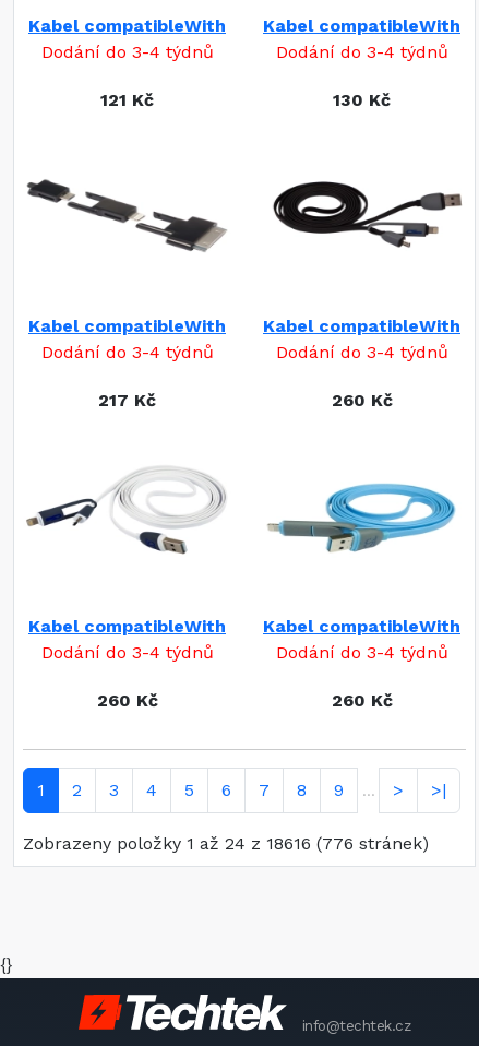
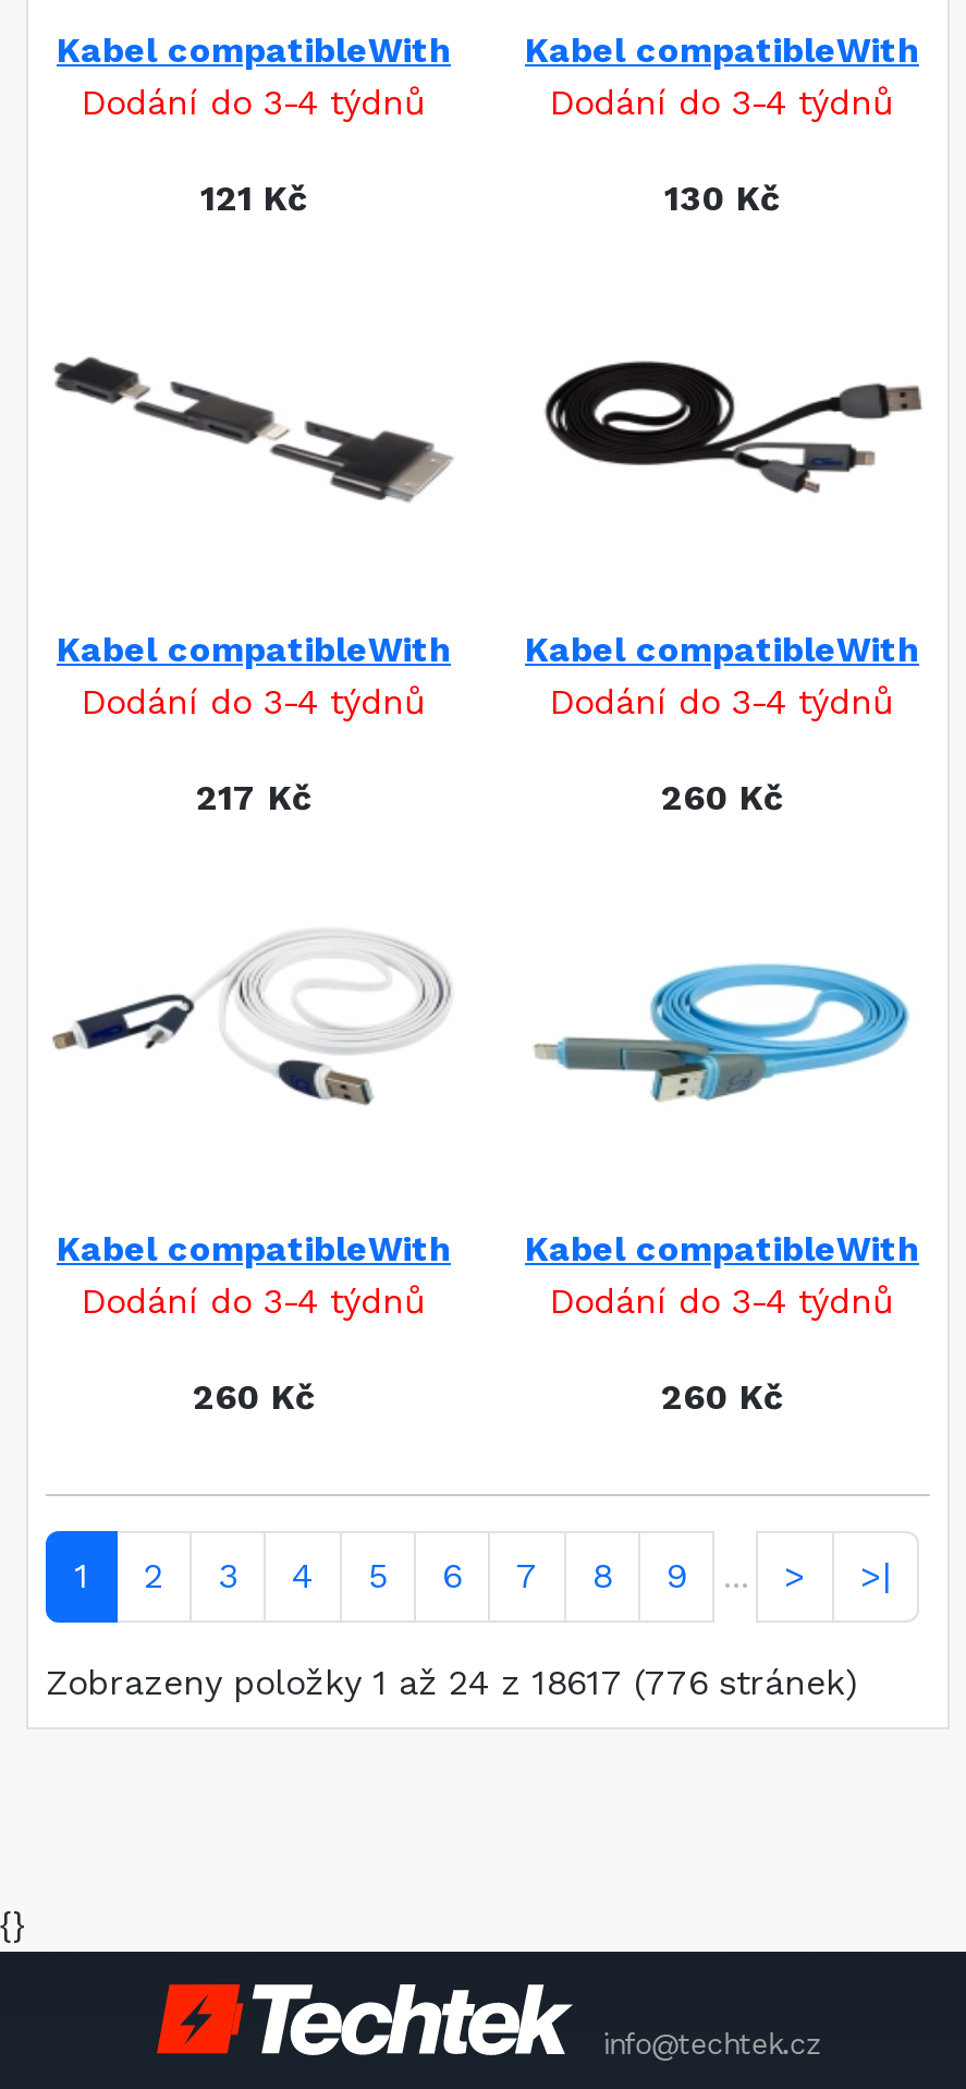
- Zobrazeny položky 1 až 24 z 18616 (776 stránek)
+ Zobrazeny položky 1 až 24 z 18617 (776 stránek)
